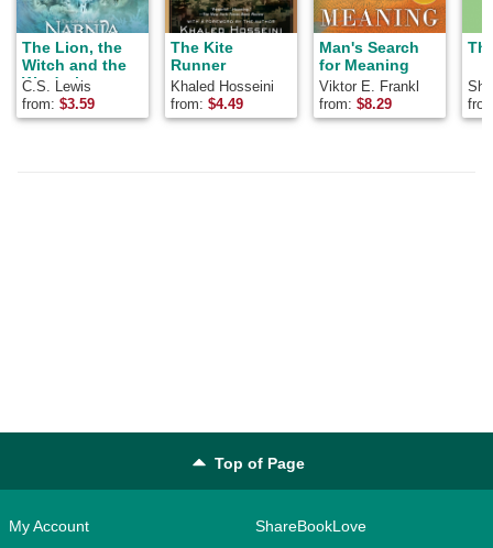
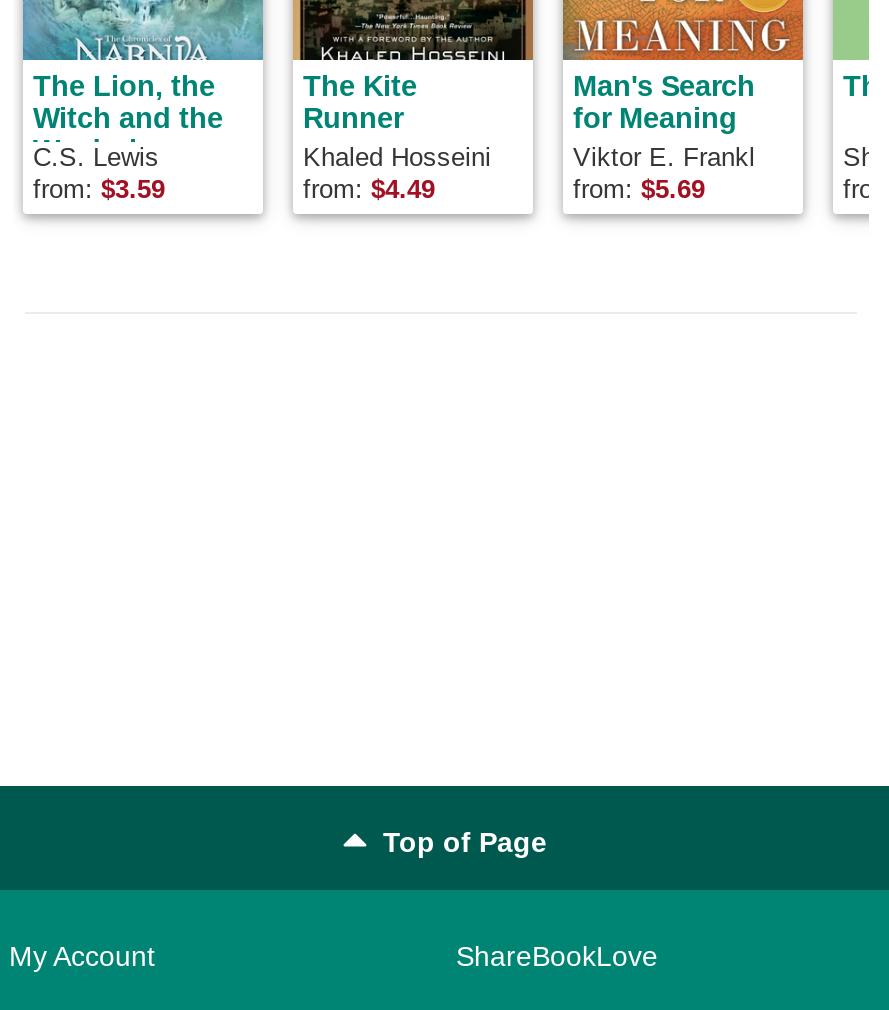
- from: $8.29
+ from: $5.69
